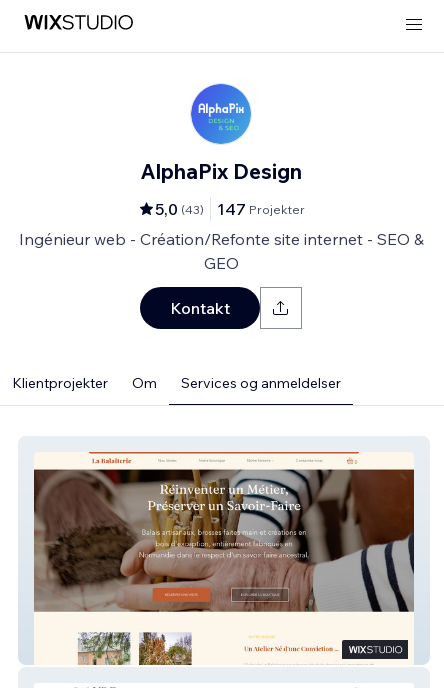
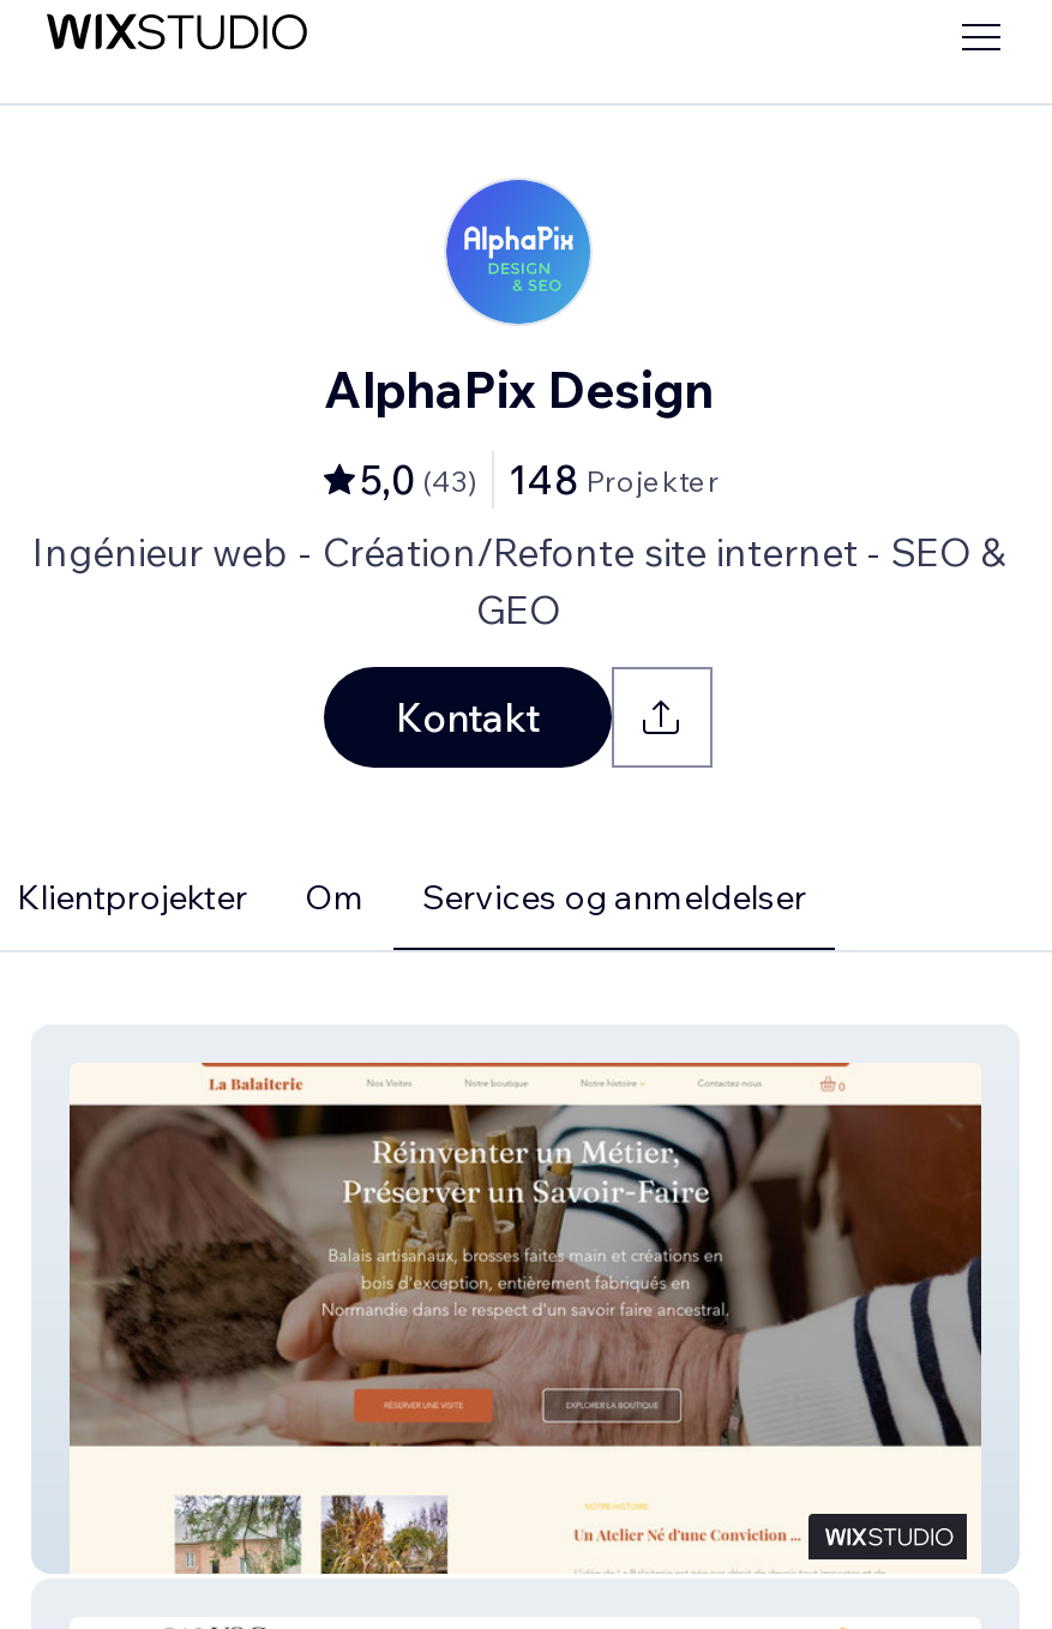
- 5,0 (43) 147 Projekter
+ 5,0 (43) 148 Projekter
